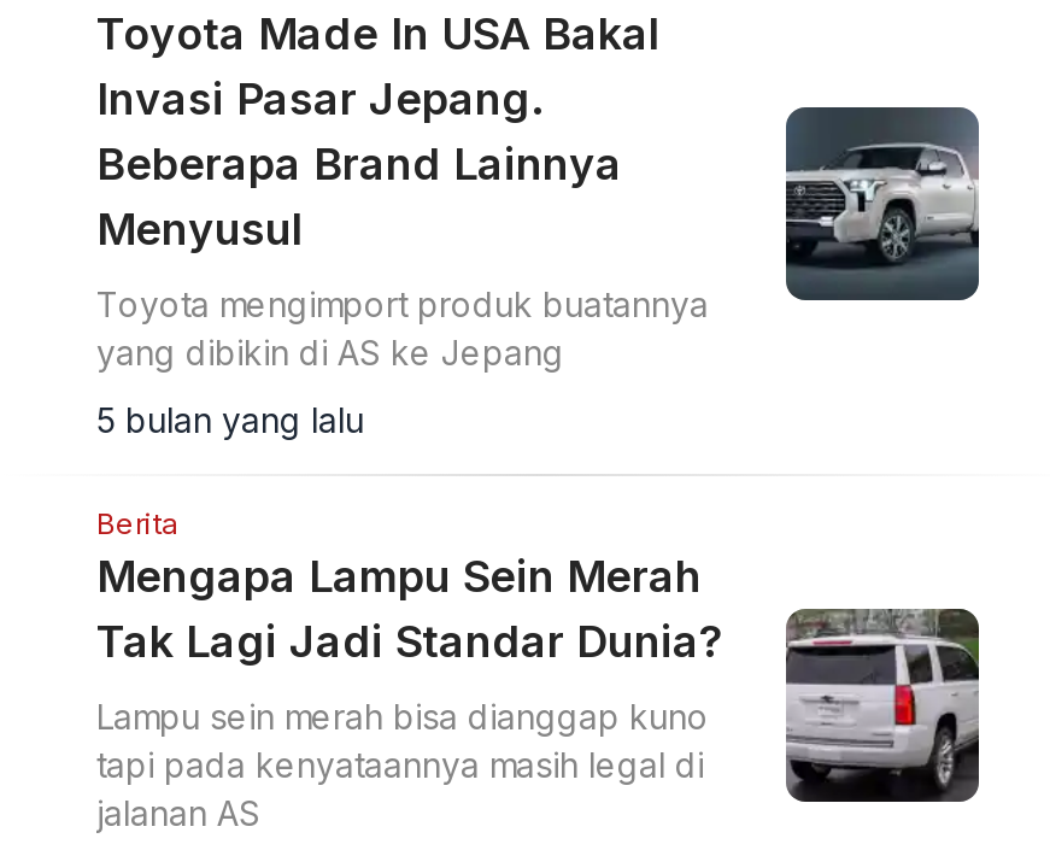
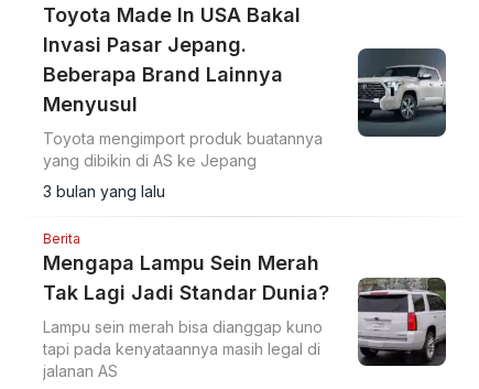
- 5 bulan yang lalu
+ 3 bulan yang lalu
